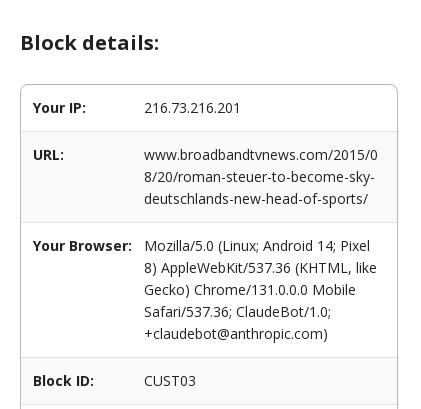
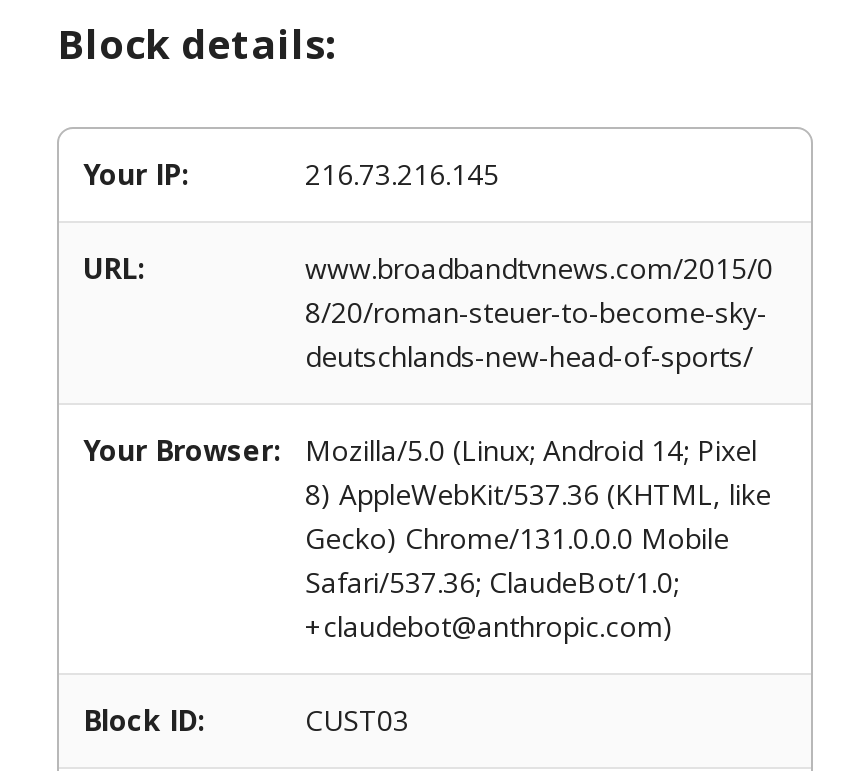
- 216.73.216.201
+ 216.73.216.145
